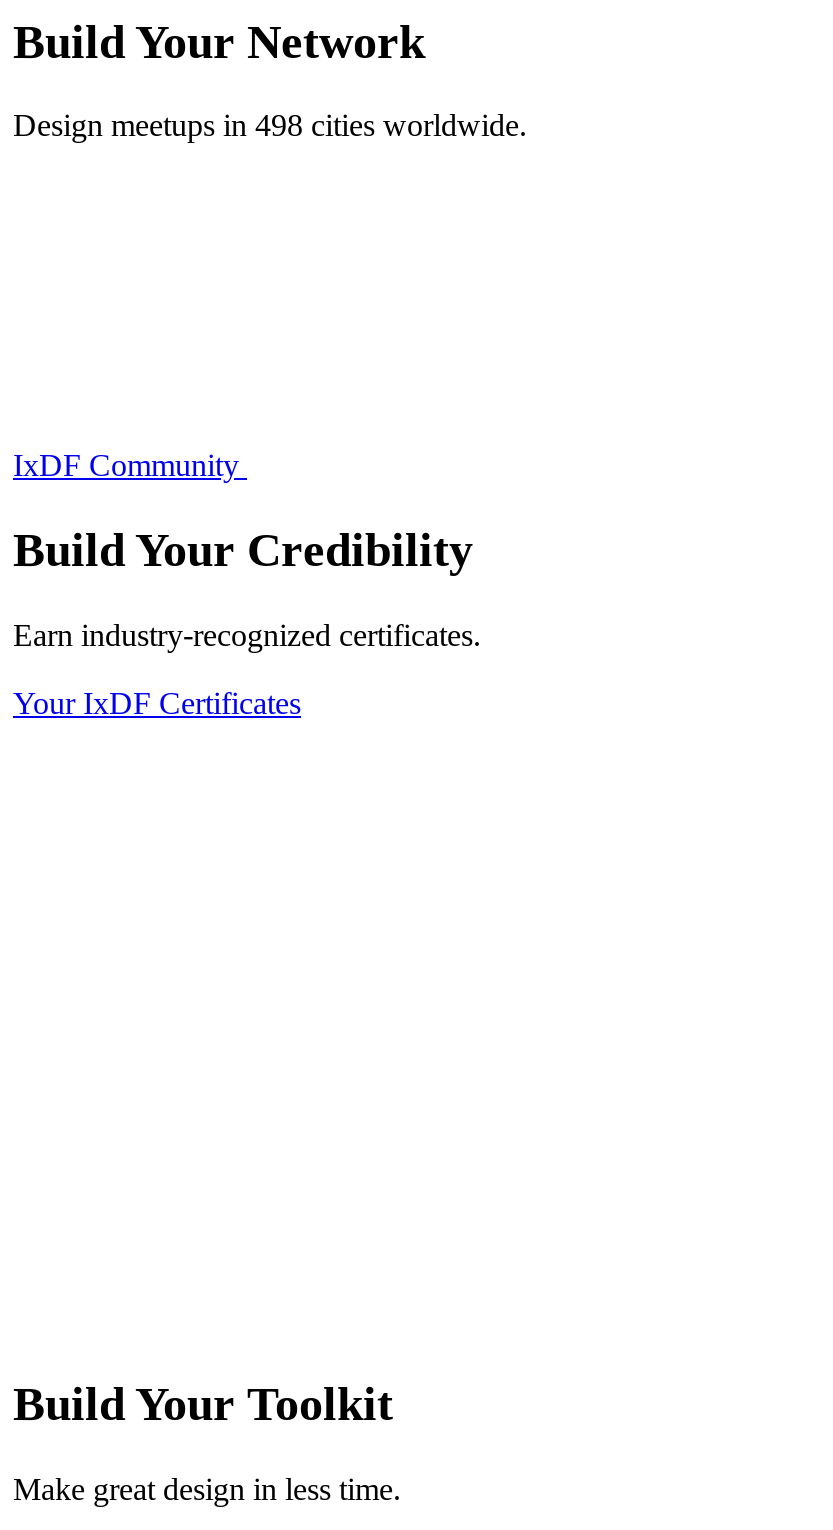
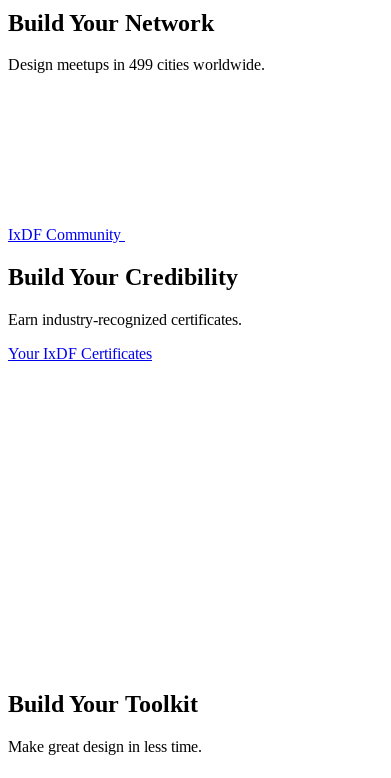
- Design meetups in 498 cities worldwide.
+ Design meetups in 499 cities worldwide.
